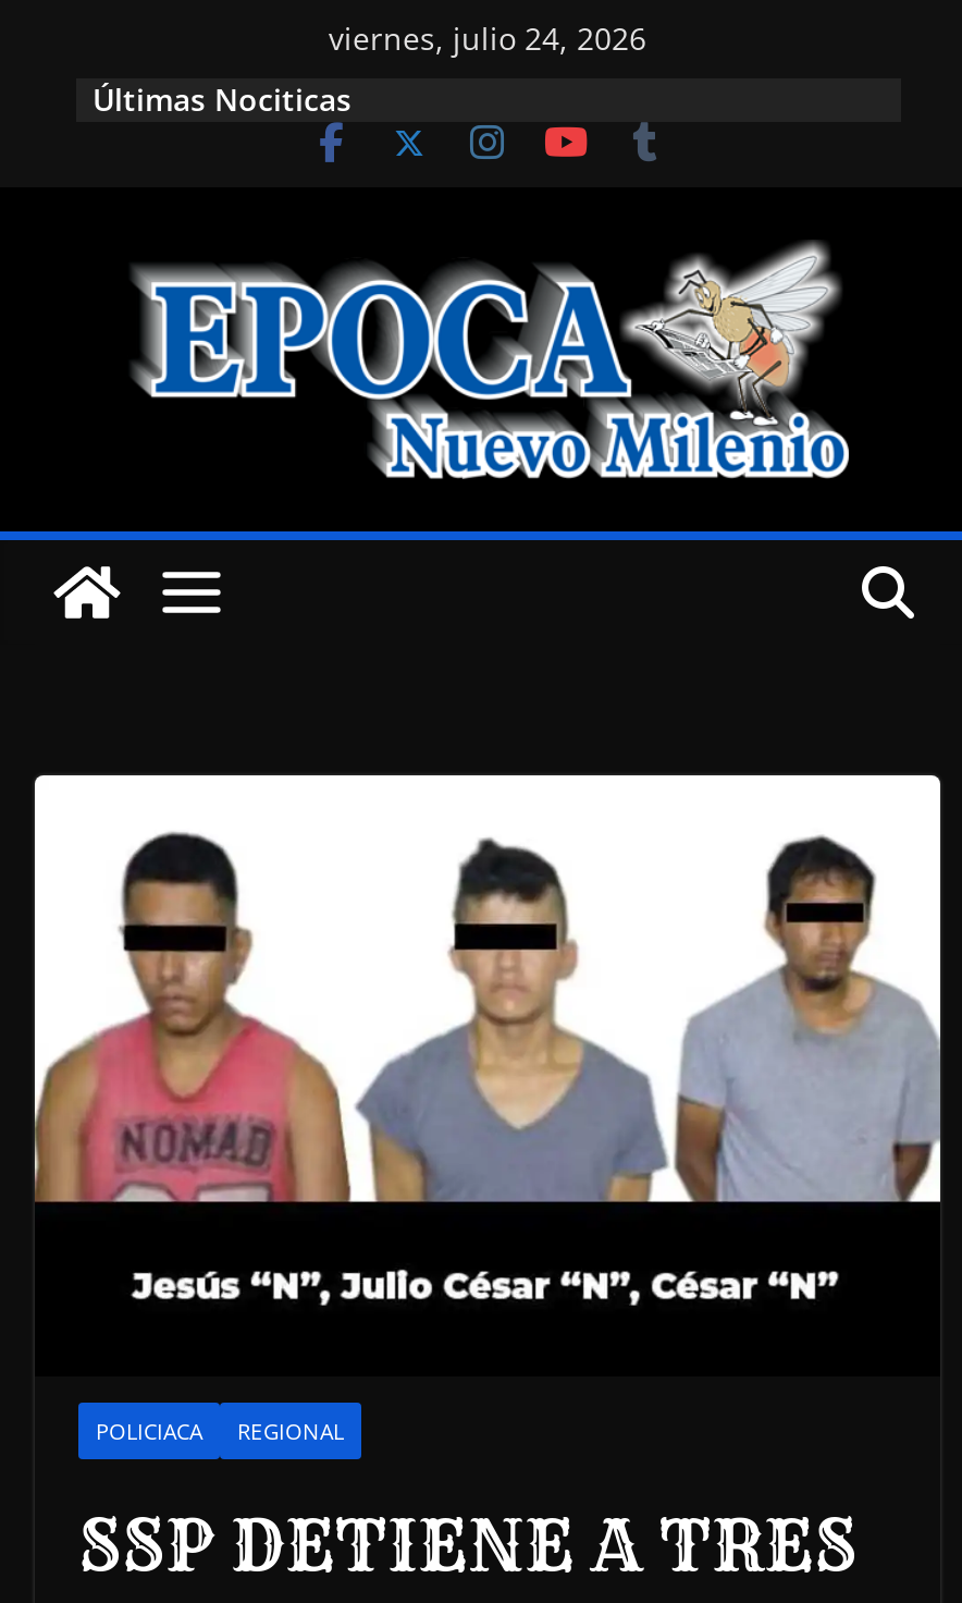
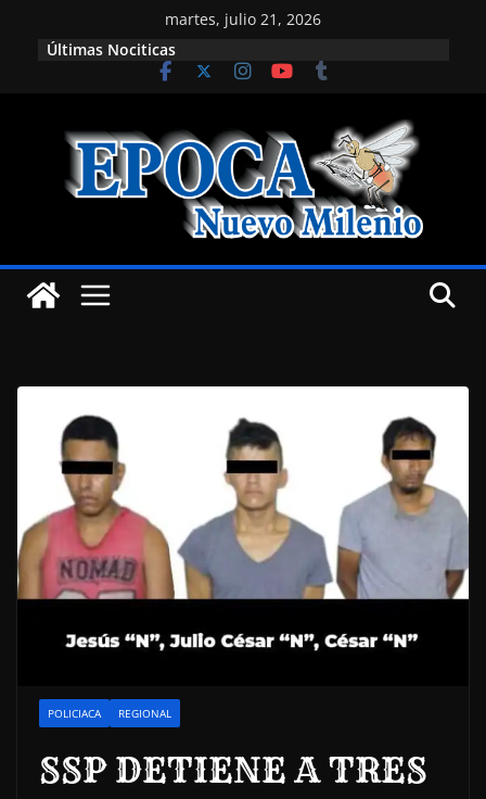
- viernes, julio 24, 2026
+ martes, julio 21, 2026
